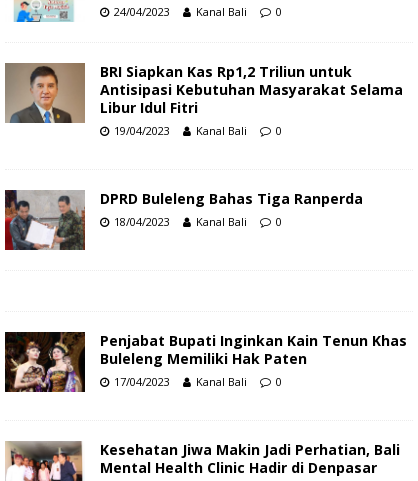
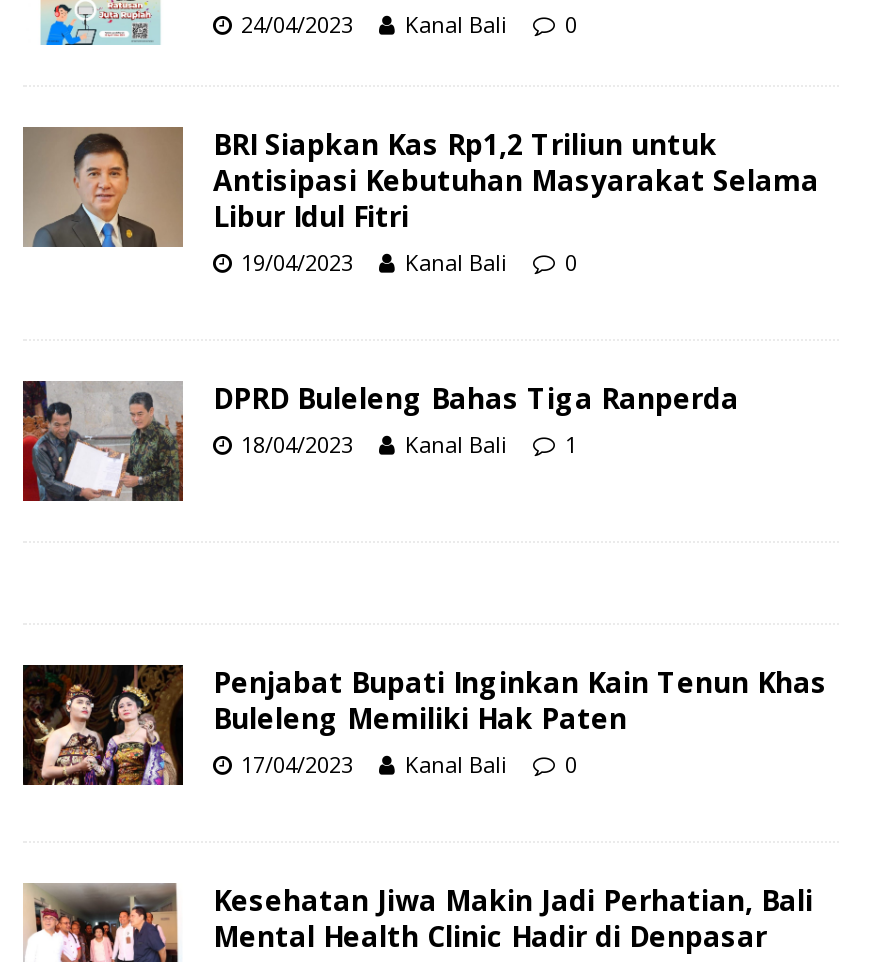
- 18/04/2023 Kanal Bali 0
+ 18/04/2023 Kanal Bali 1
